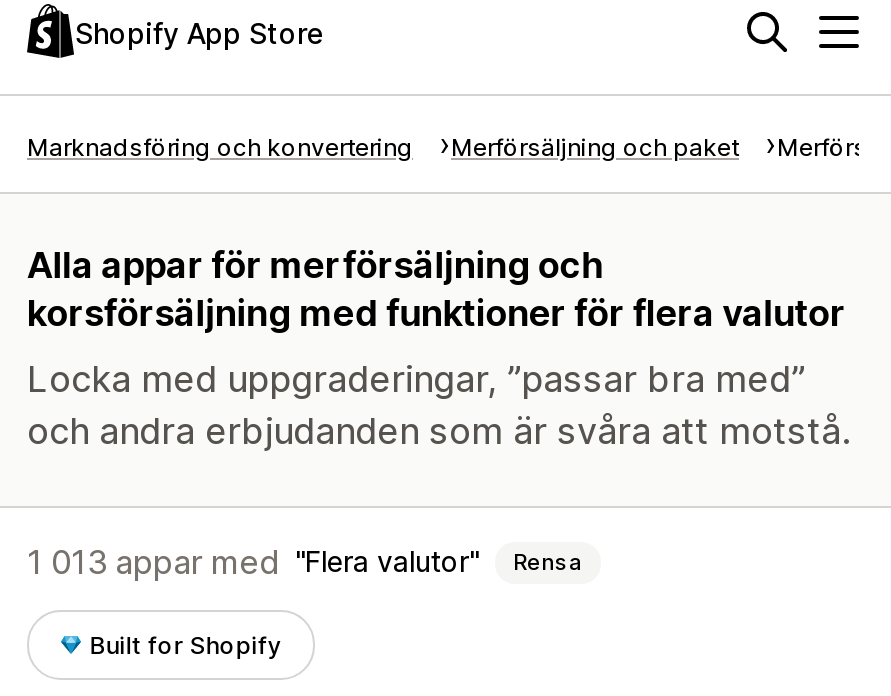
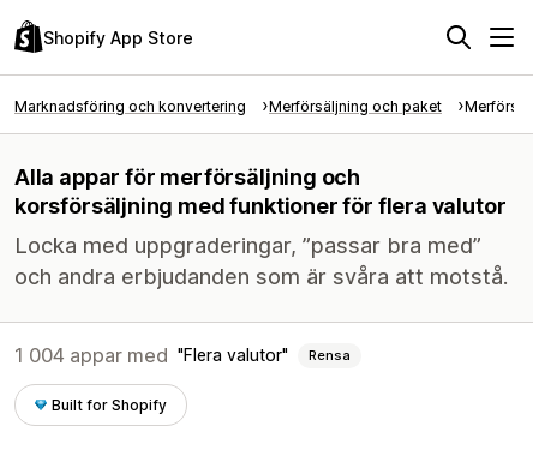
- 1 013 appar med Flera valutor Rensa
+ 1 004 appar med Flera valutor Rensa
